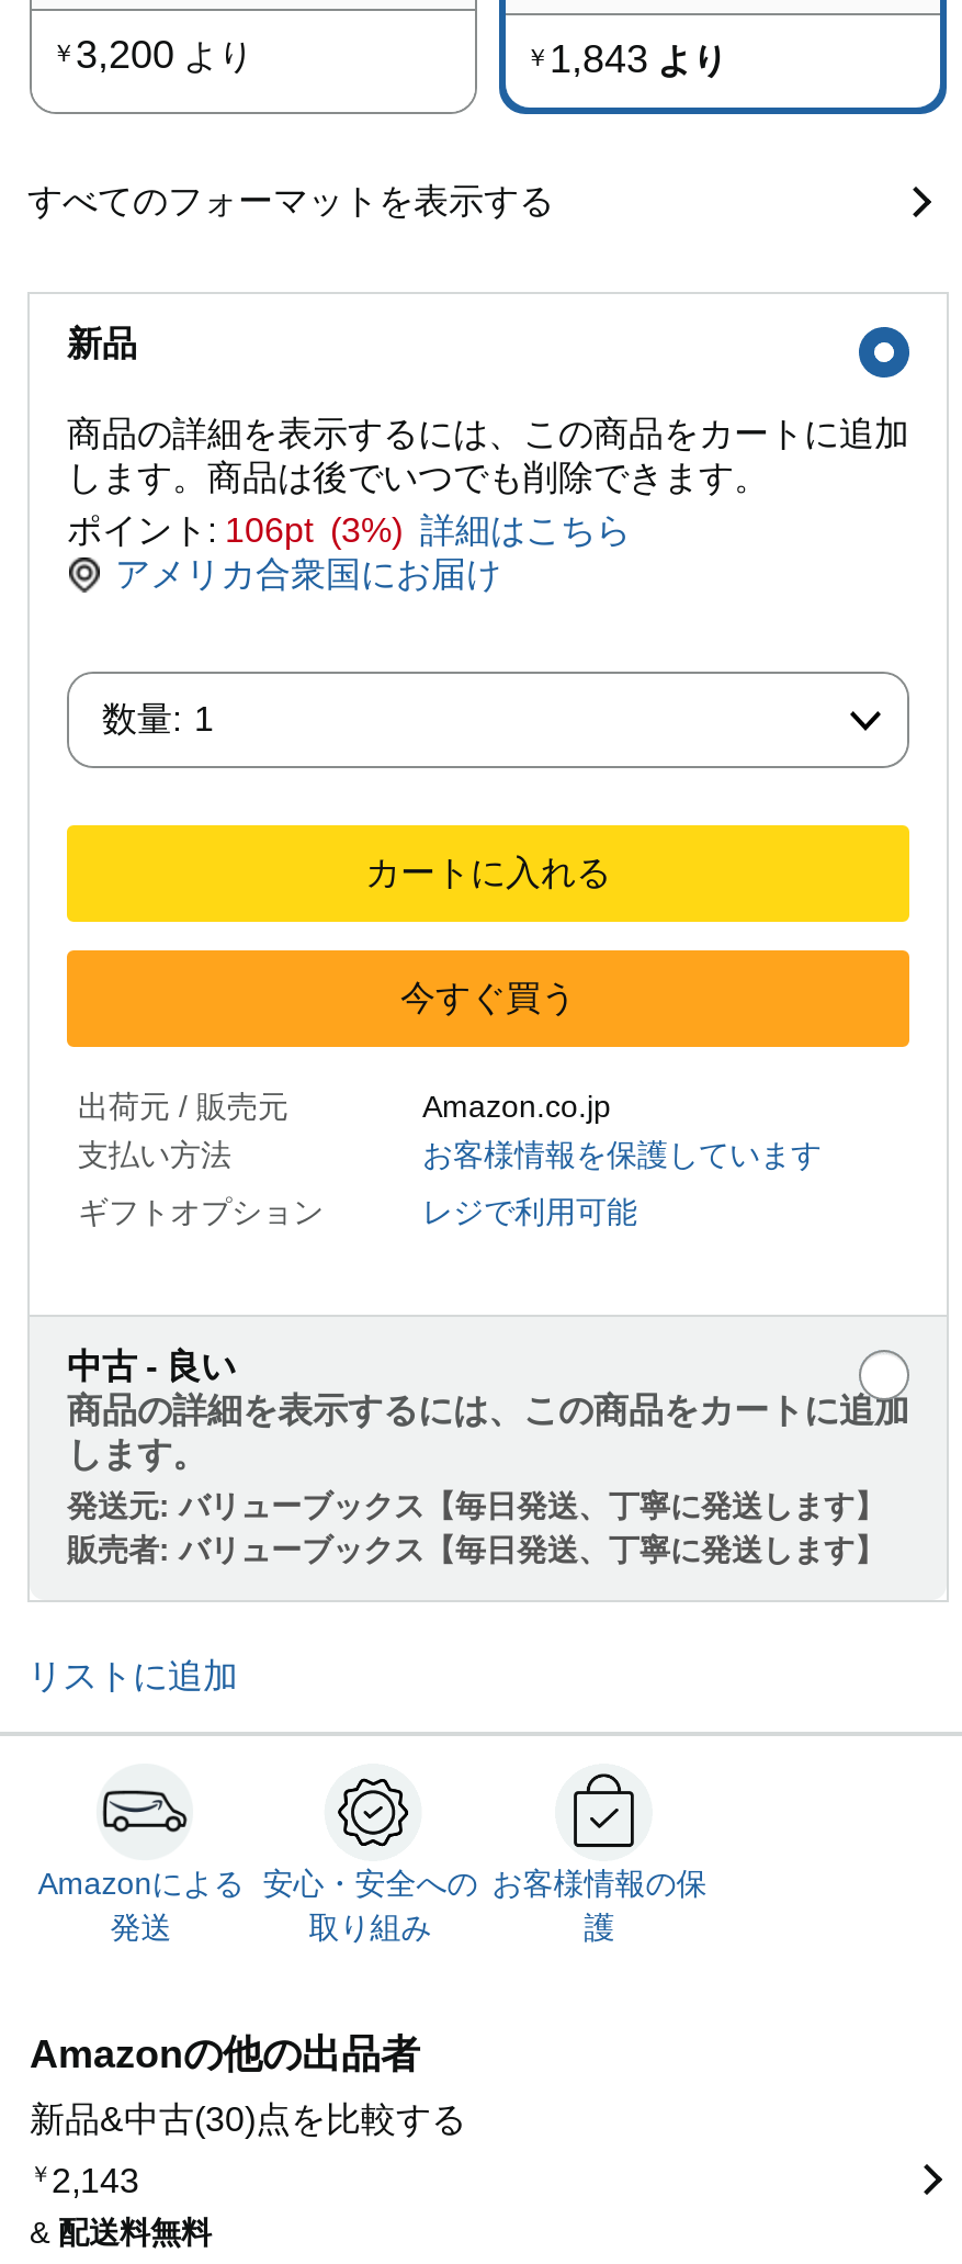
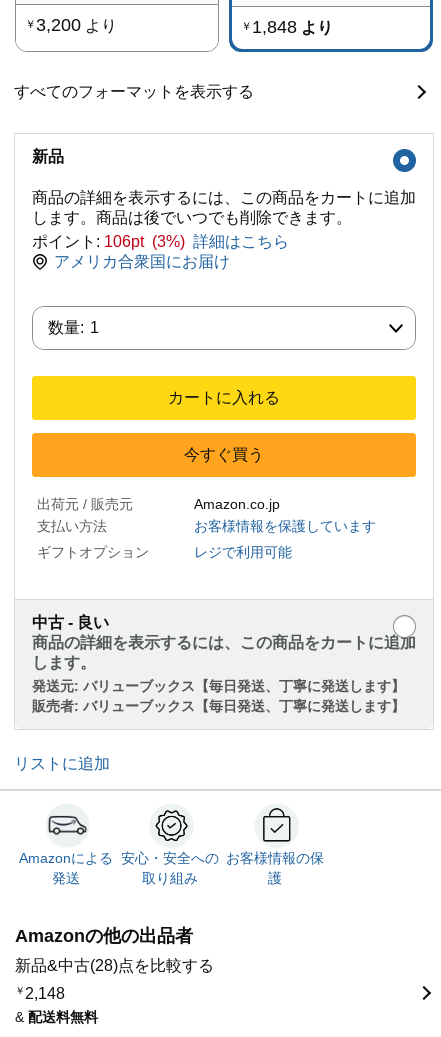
- ￥1,843より
+ ￥1,848より

- 新品&中古(30)点を比較する
+ 新品&中古(28)点を比較する

- ￥2,143
+ ￥2,148
